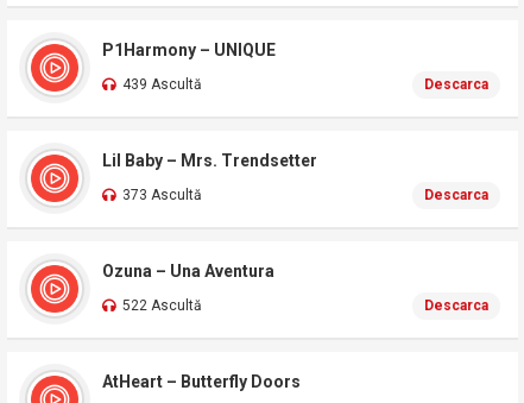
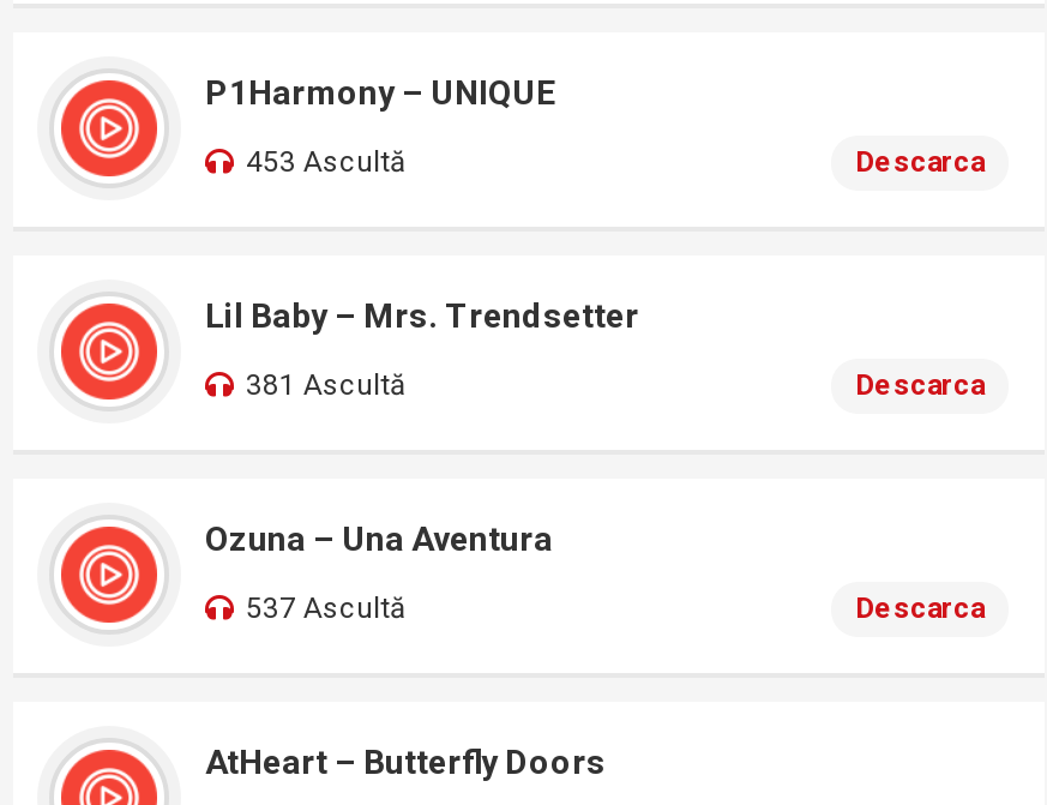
- 439 Ascultă
+ 453 Ascultă

- 373 Ascultă
+ 381 Ascultă

- 522 Ascultă
+ 537 Ascultă
